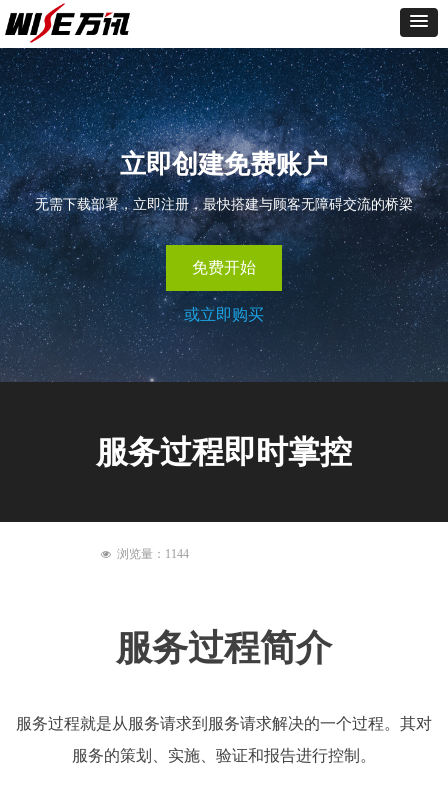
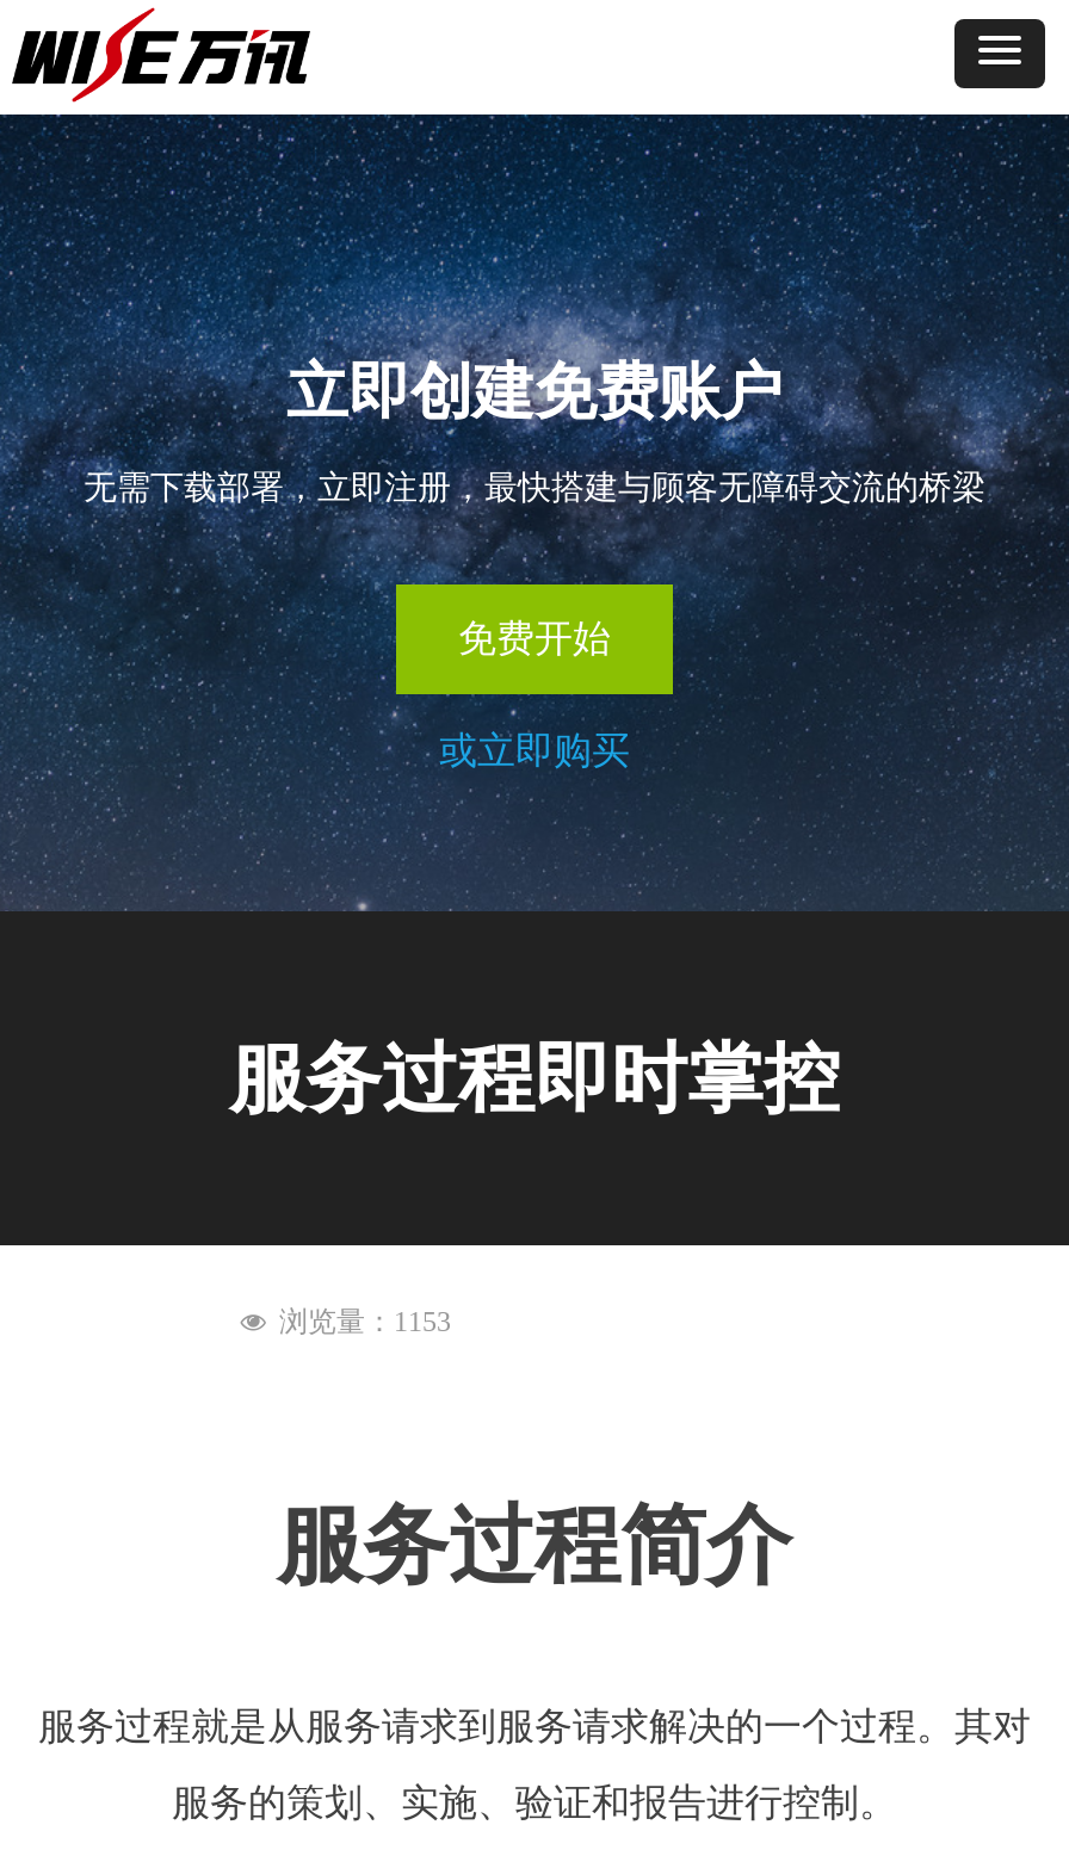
- 넶 浏览量：1144
+ 넶 浏览量：1153
